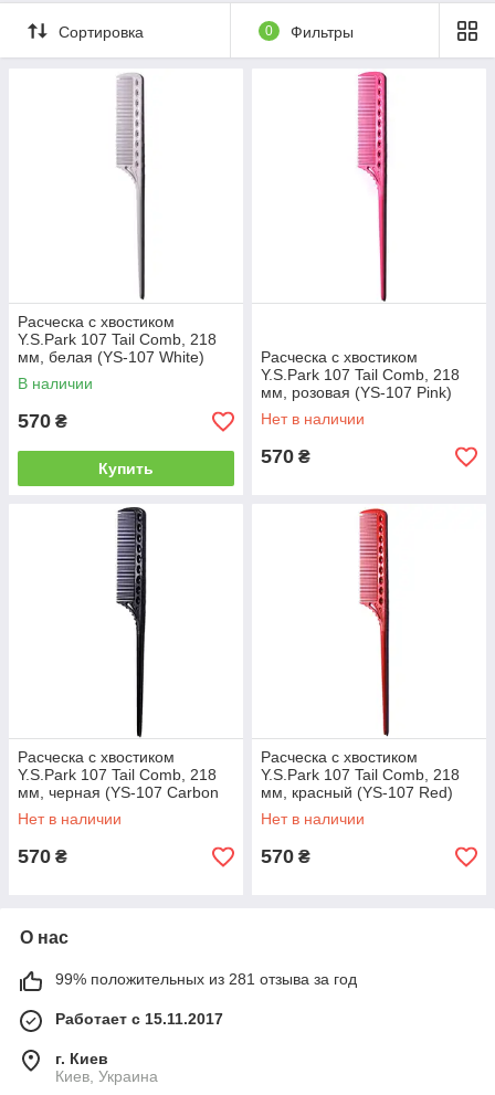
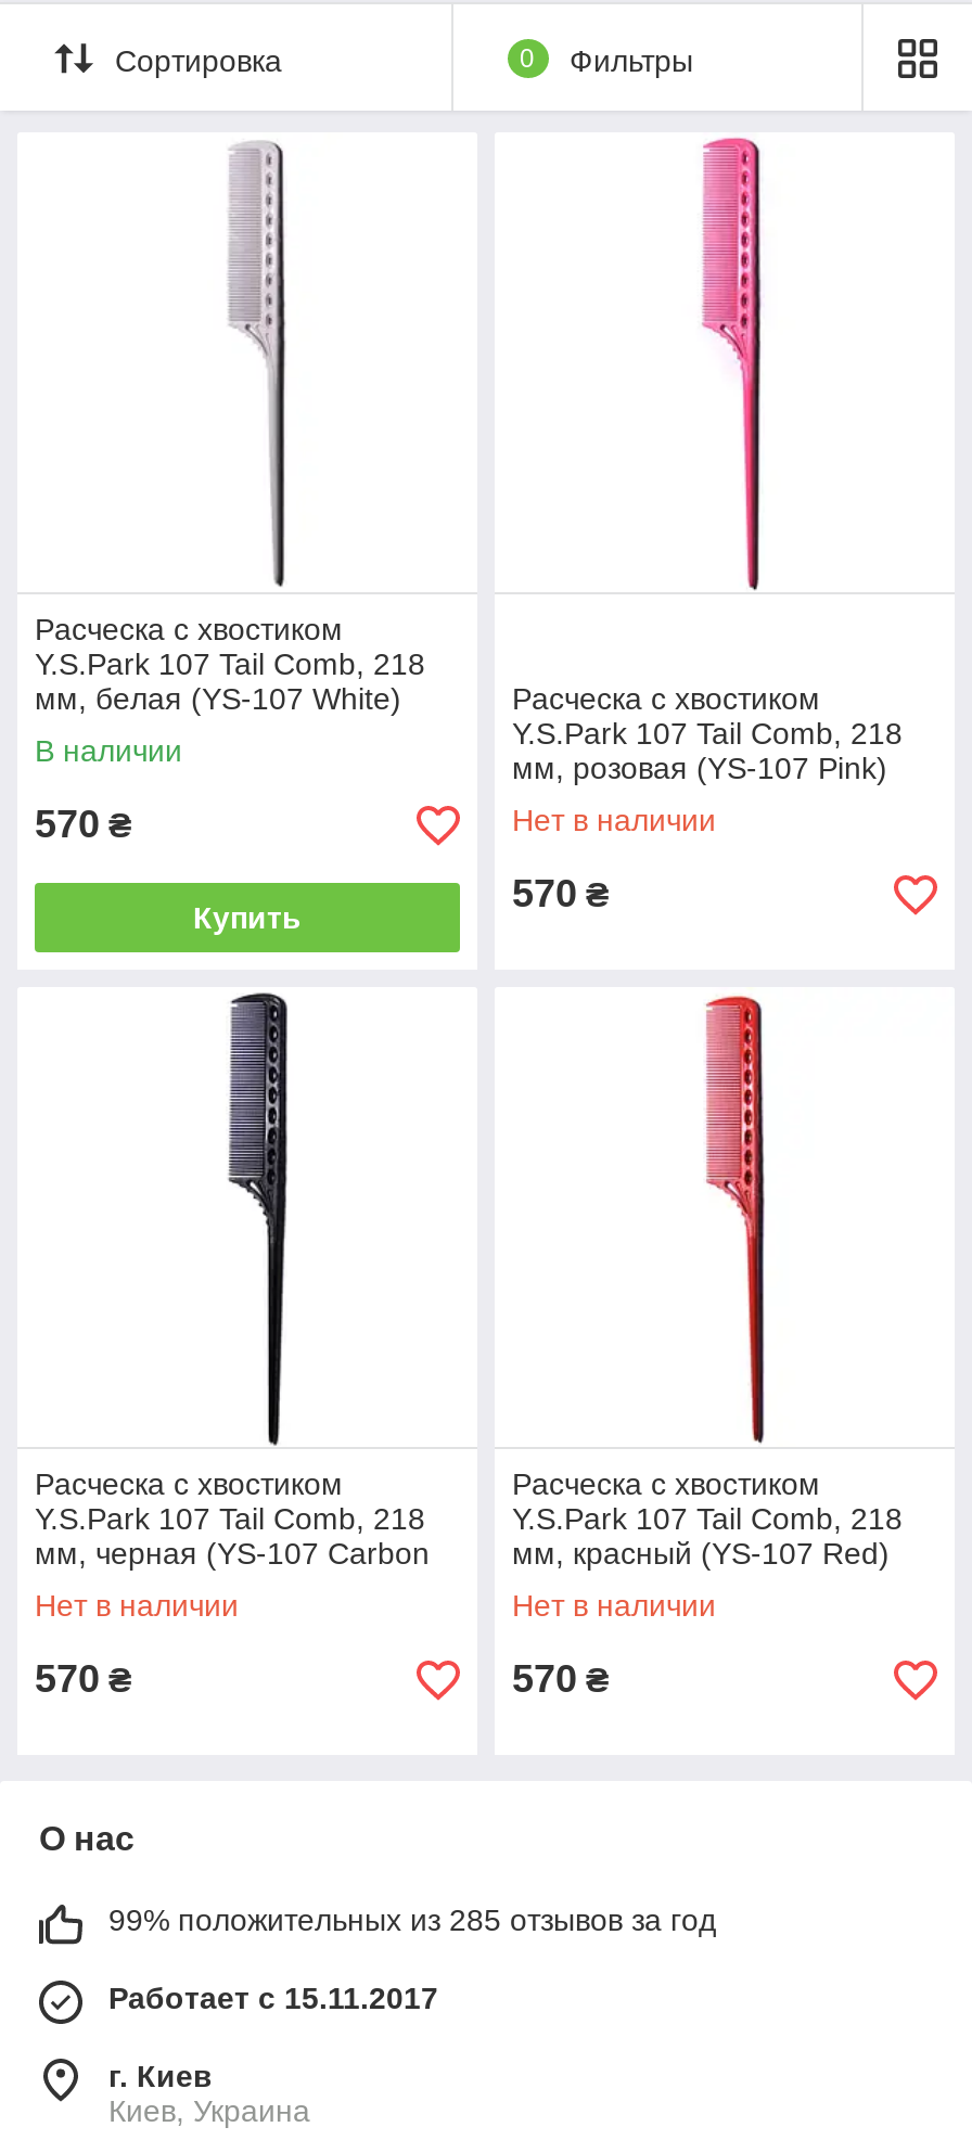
- 99% положительных из 281 отзыва за год
+ 99% положительных из 285 отзывов за год
